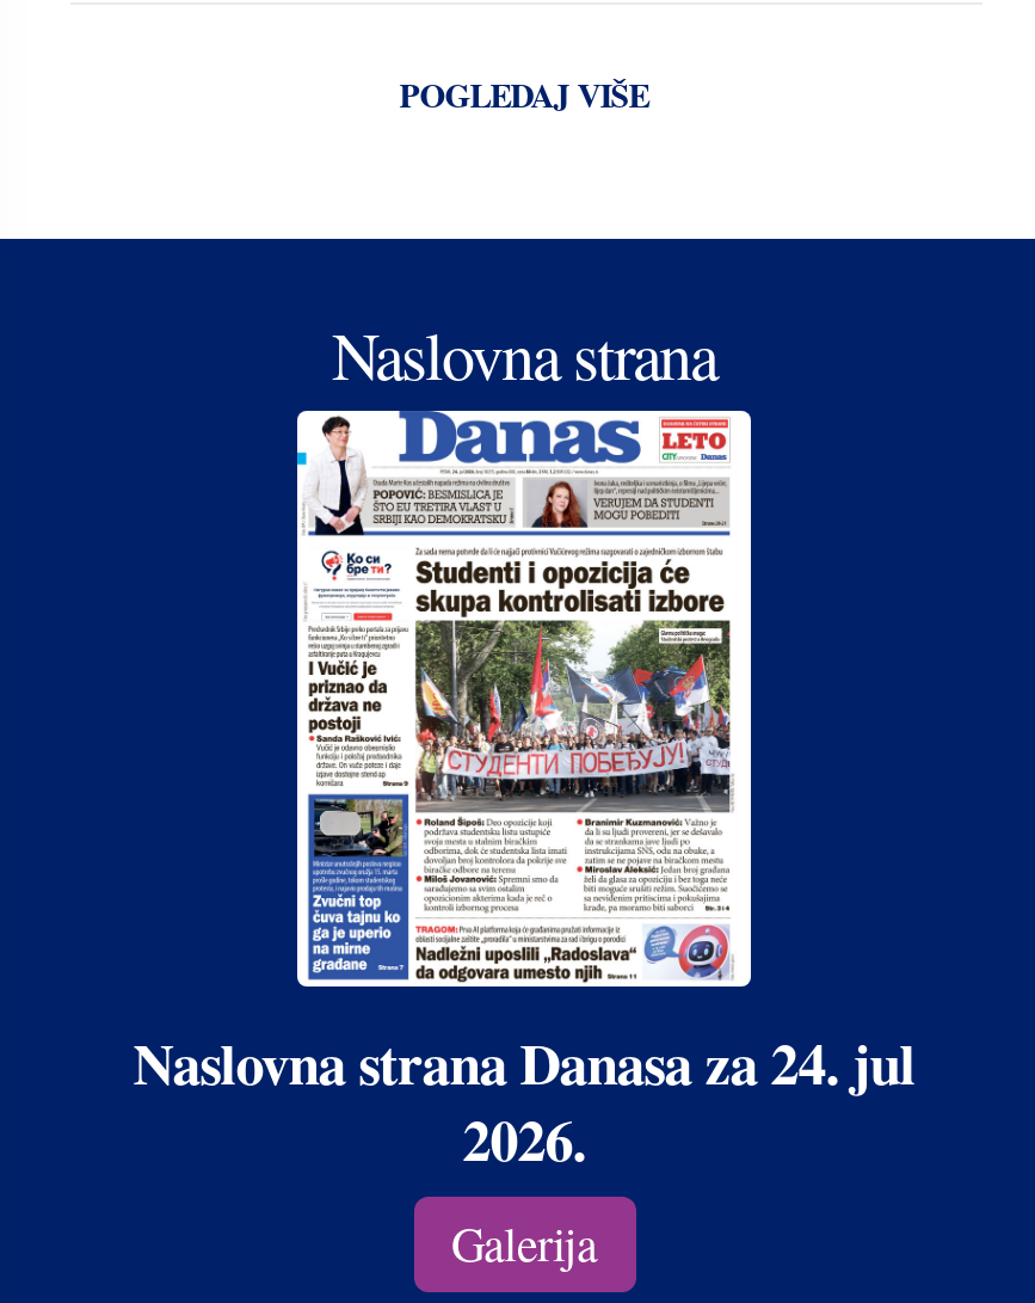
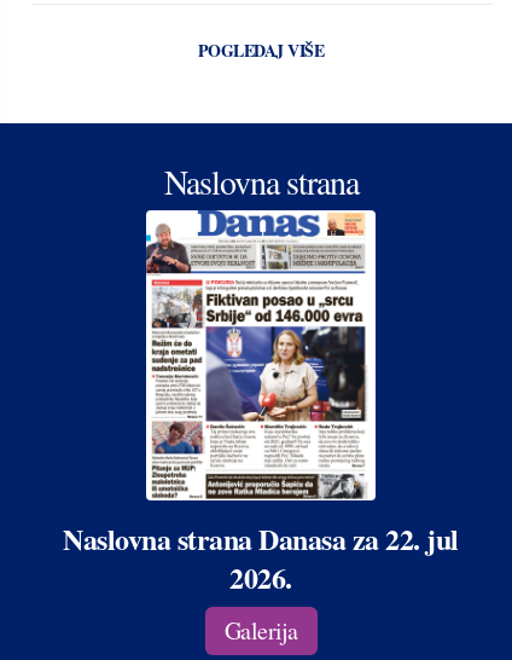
- [image]
- Naslovna strana Danasa za 24. jul
+ [image]
+ Naslovna strana Danasa za 22. jul
